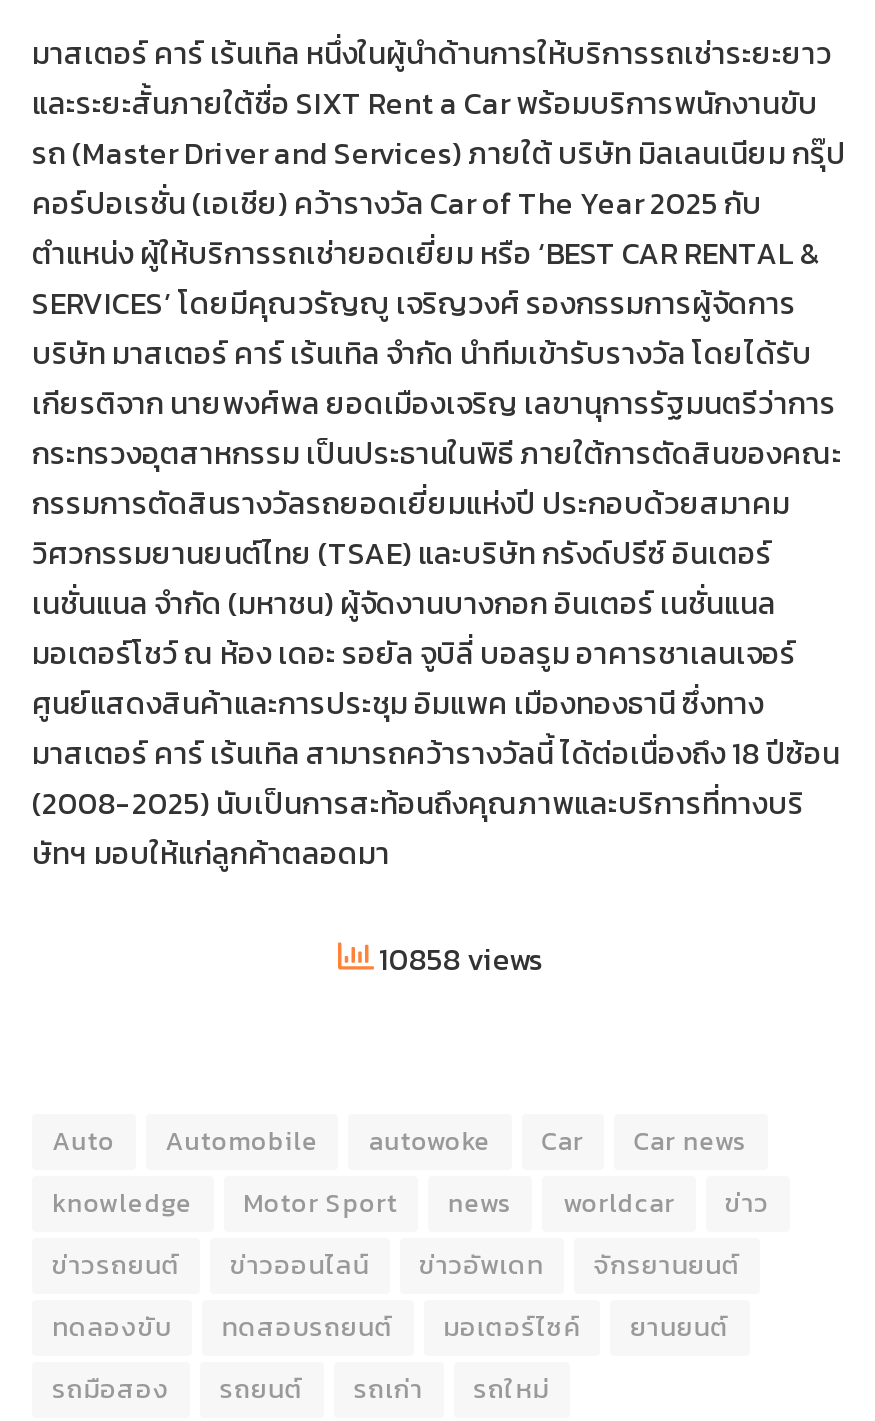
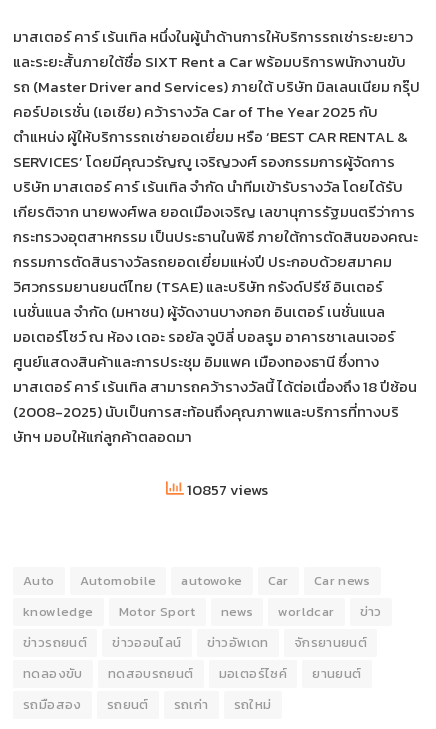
- 10858 views
+ 10857 views
